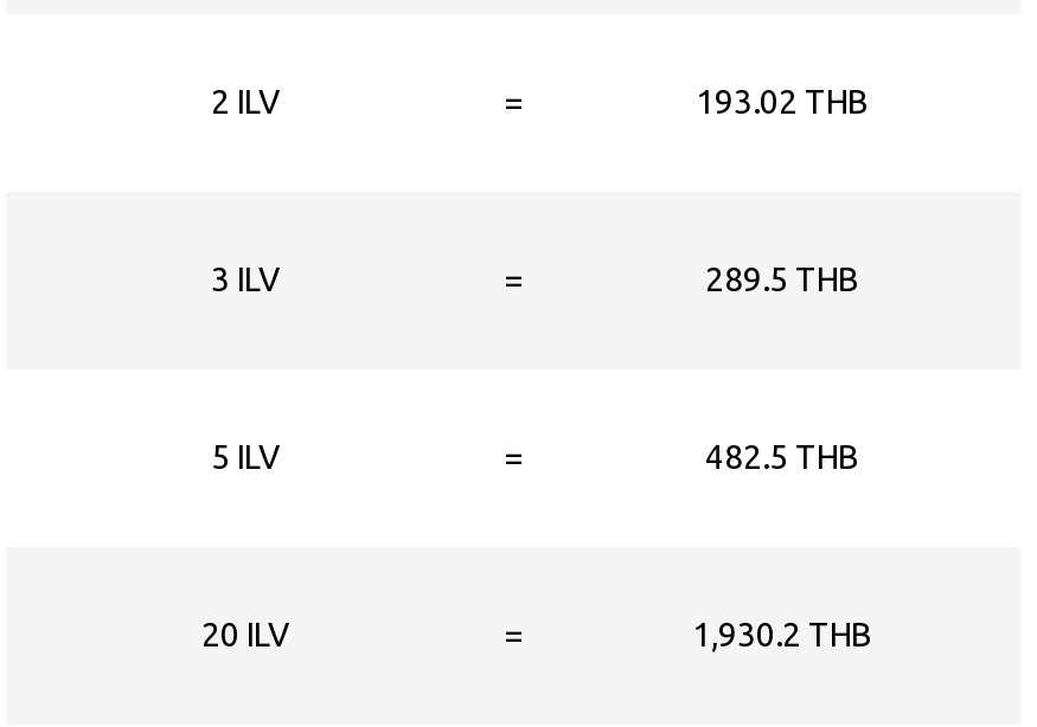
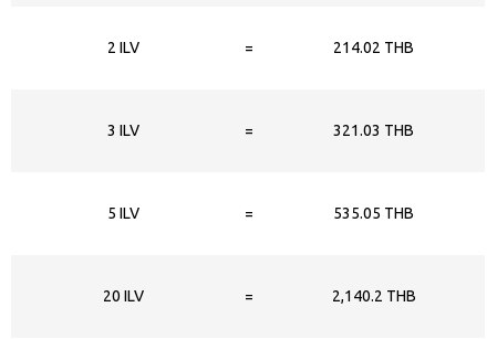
- 193.02 THB
+ 214.02 THB

- 289.5 THB
+ 321.03 THB

- 482.5 THB
+ 535.05 THB

- 1,930.2 THB
+ 2,140.2 THB
